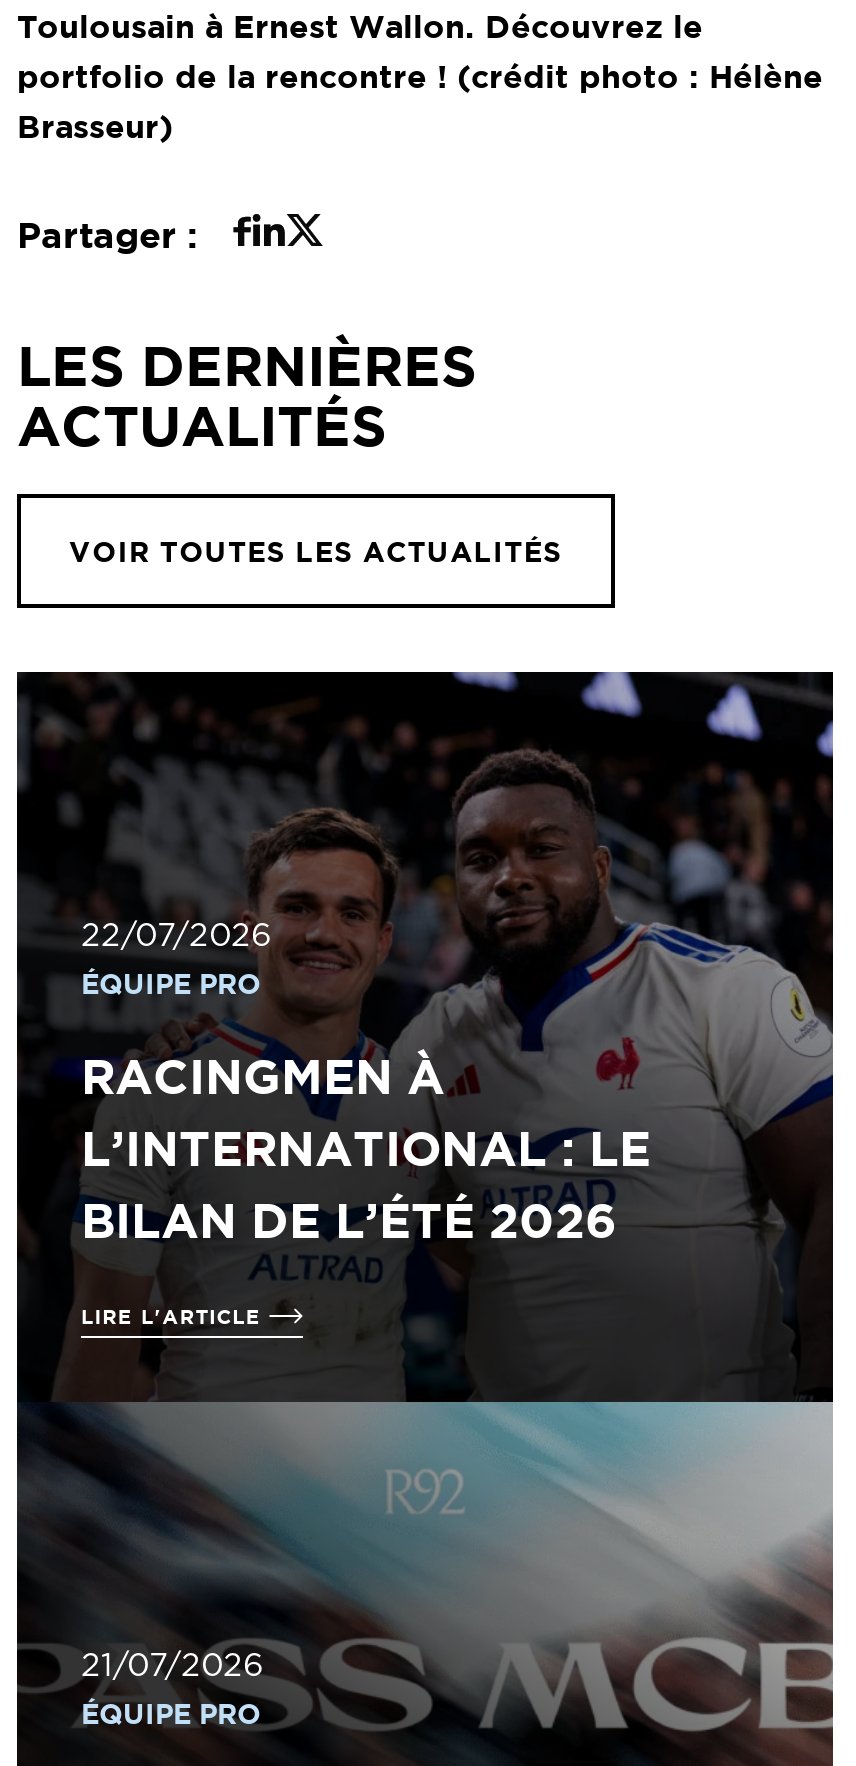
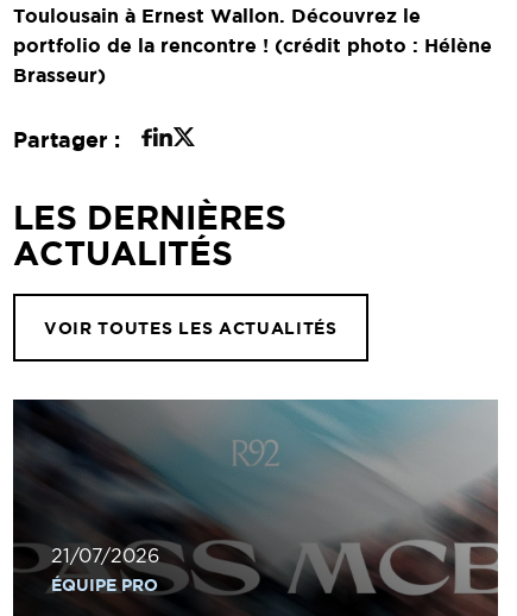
- [image]
- 22/07/2026
- ÉQUIPE PRO
- RACINGMEN À
- L’INTERNATIONAL : LE
- BILAN DE L’ÉTÉ 2026
- LIRE L'ARTICLE
